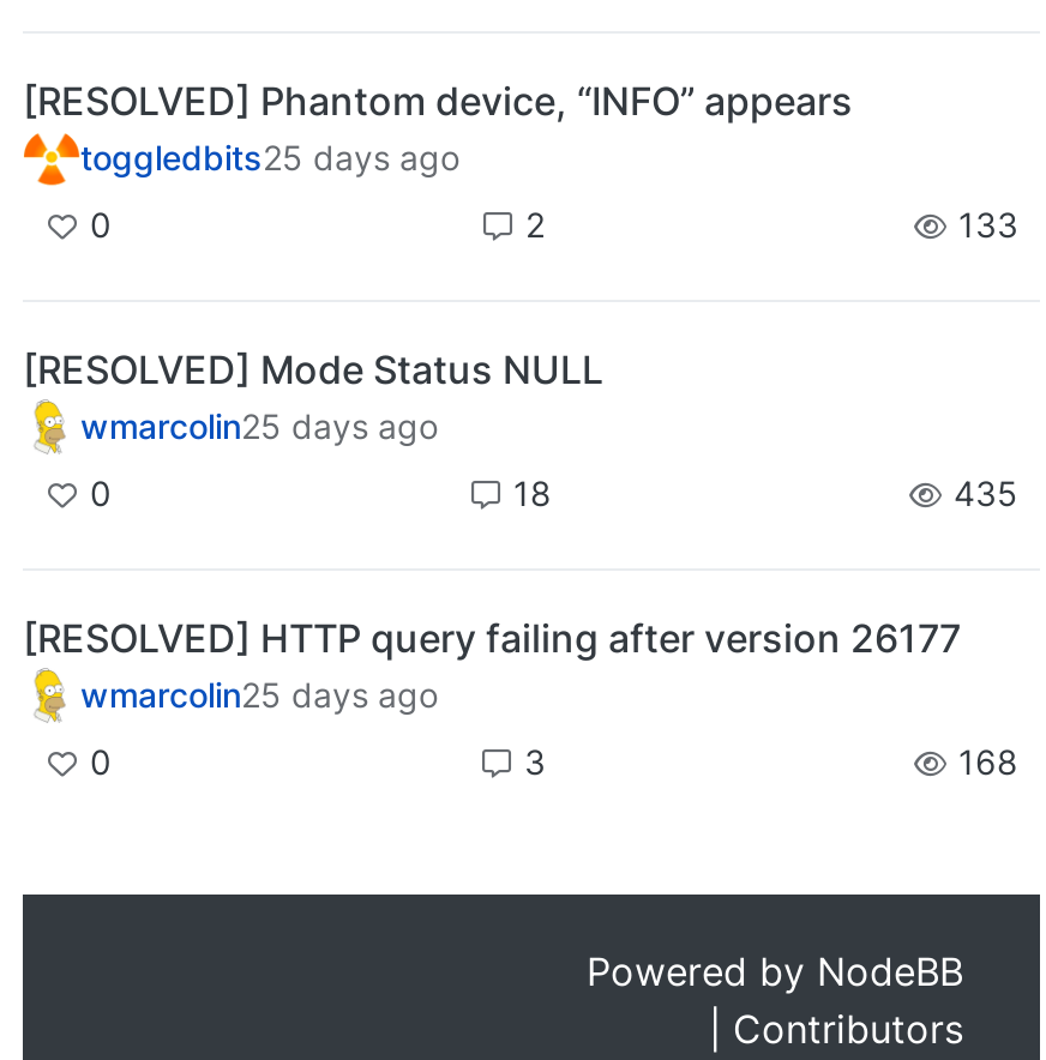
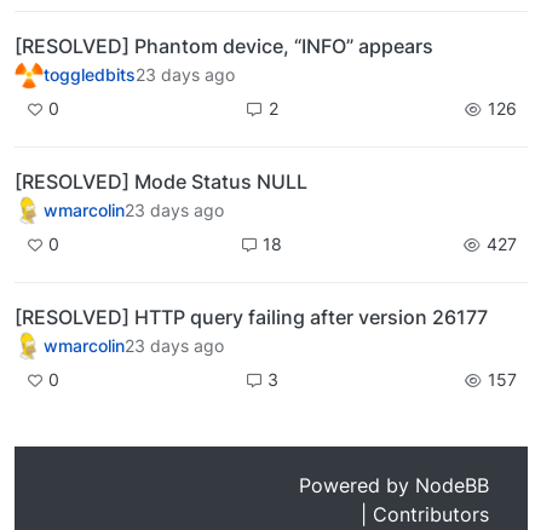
- toggledbits25 days ago
+ toggledbits23 days ago

- 133
+ 126

- wmarcolin25 days ago
+ wmarcolin23 days ago

- 435
+ 427

- wmarcolin25 days ago
+ wmarcolin23 days ago

- 168
+ 157
